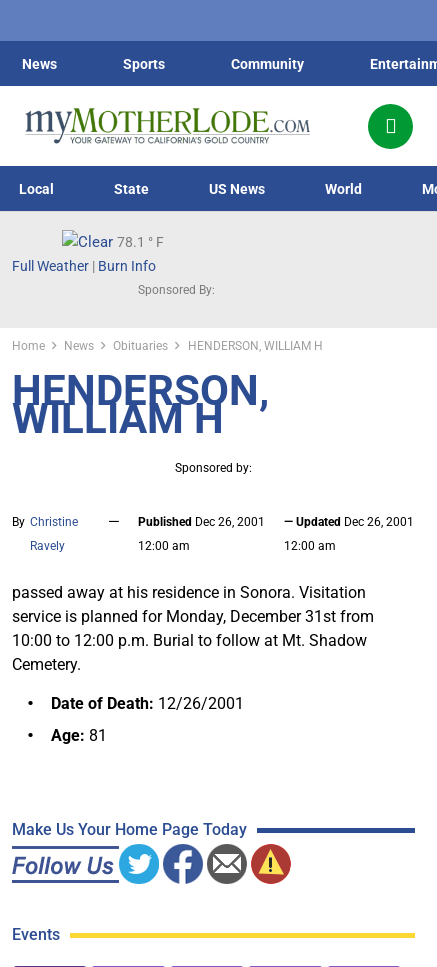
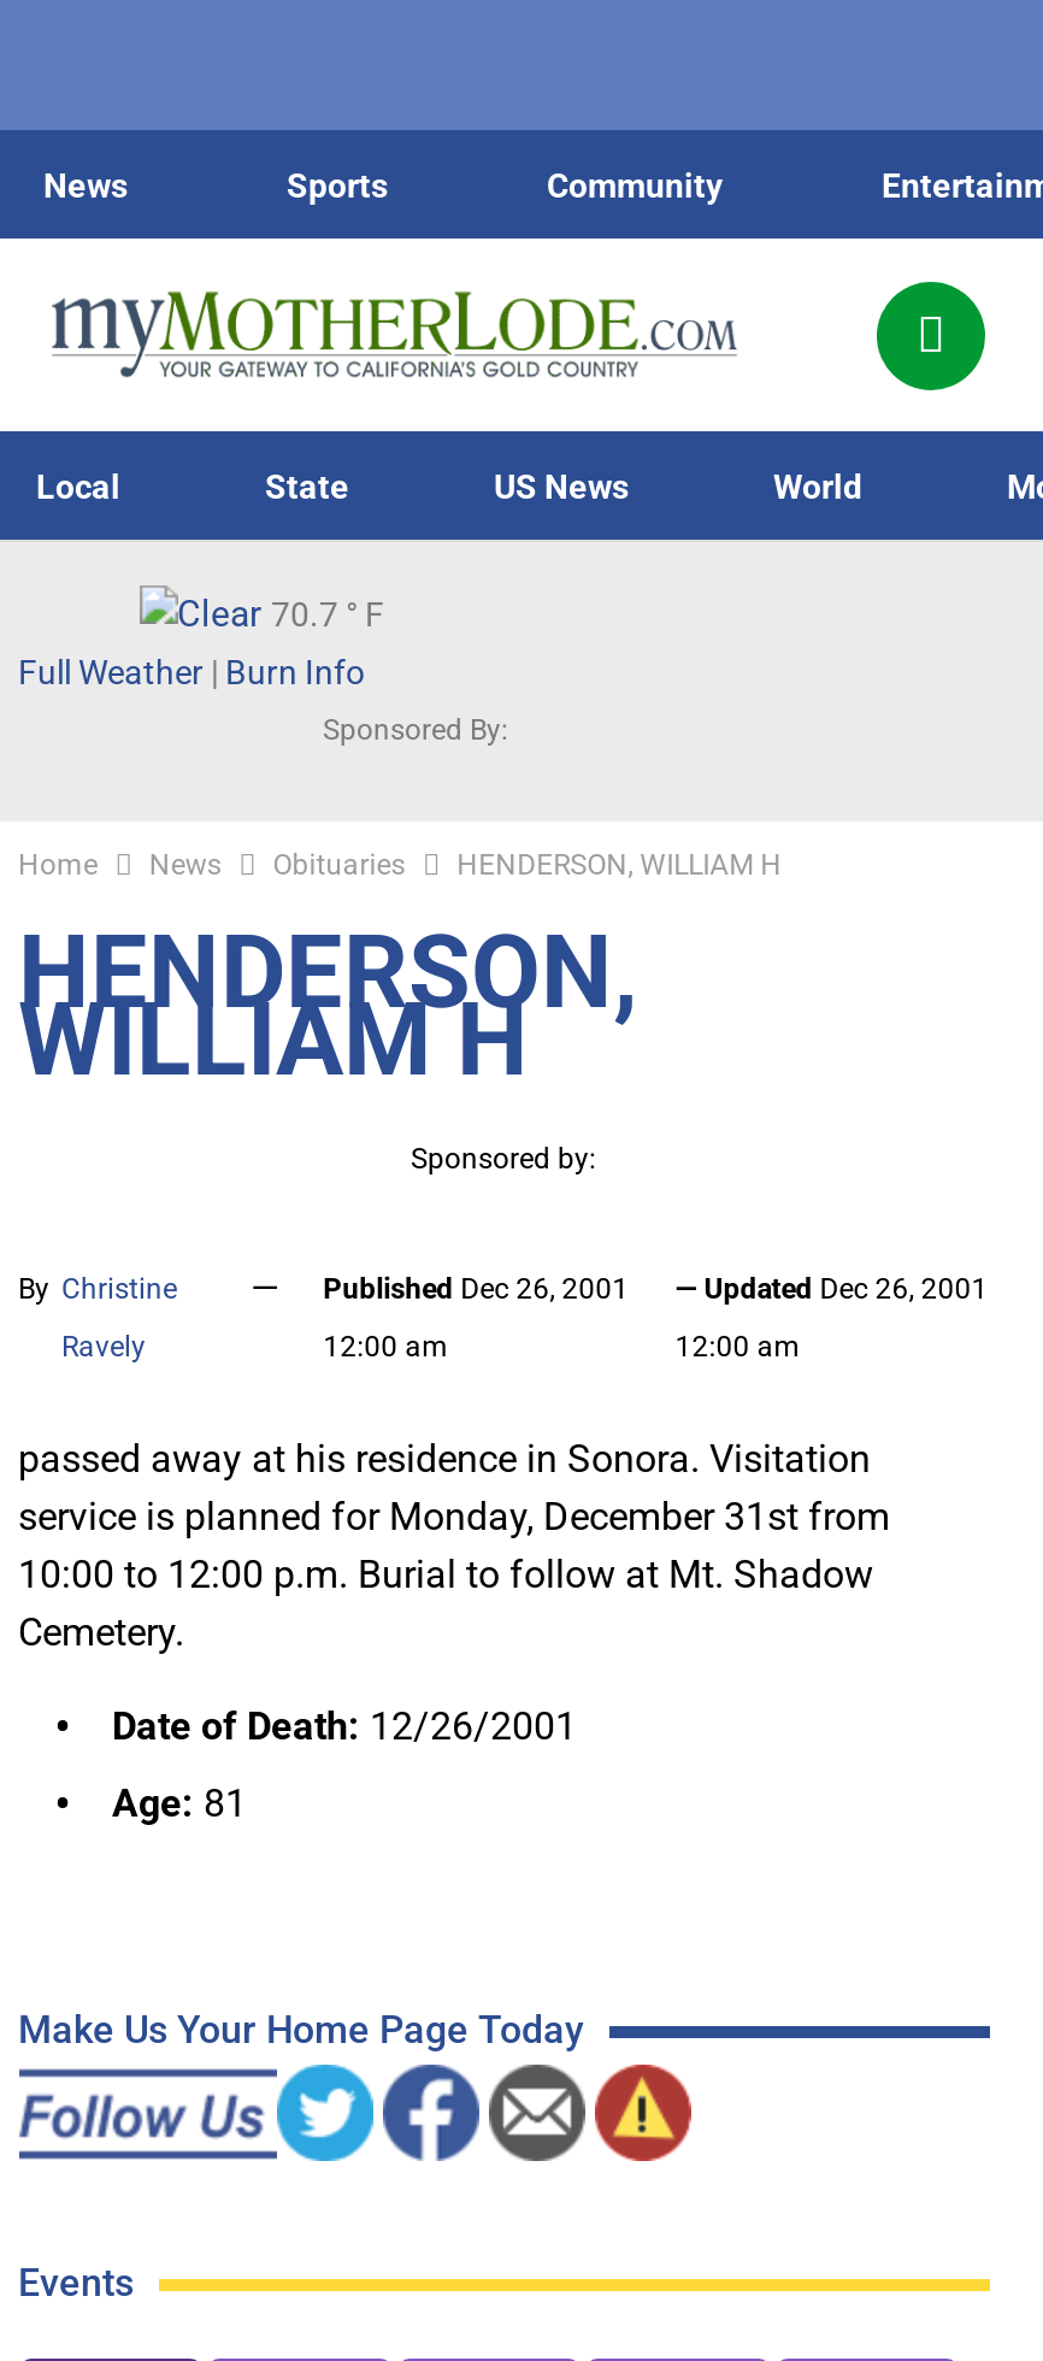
- 78.1 ° F
+ 70.7 ° F
